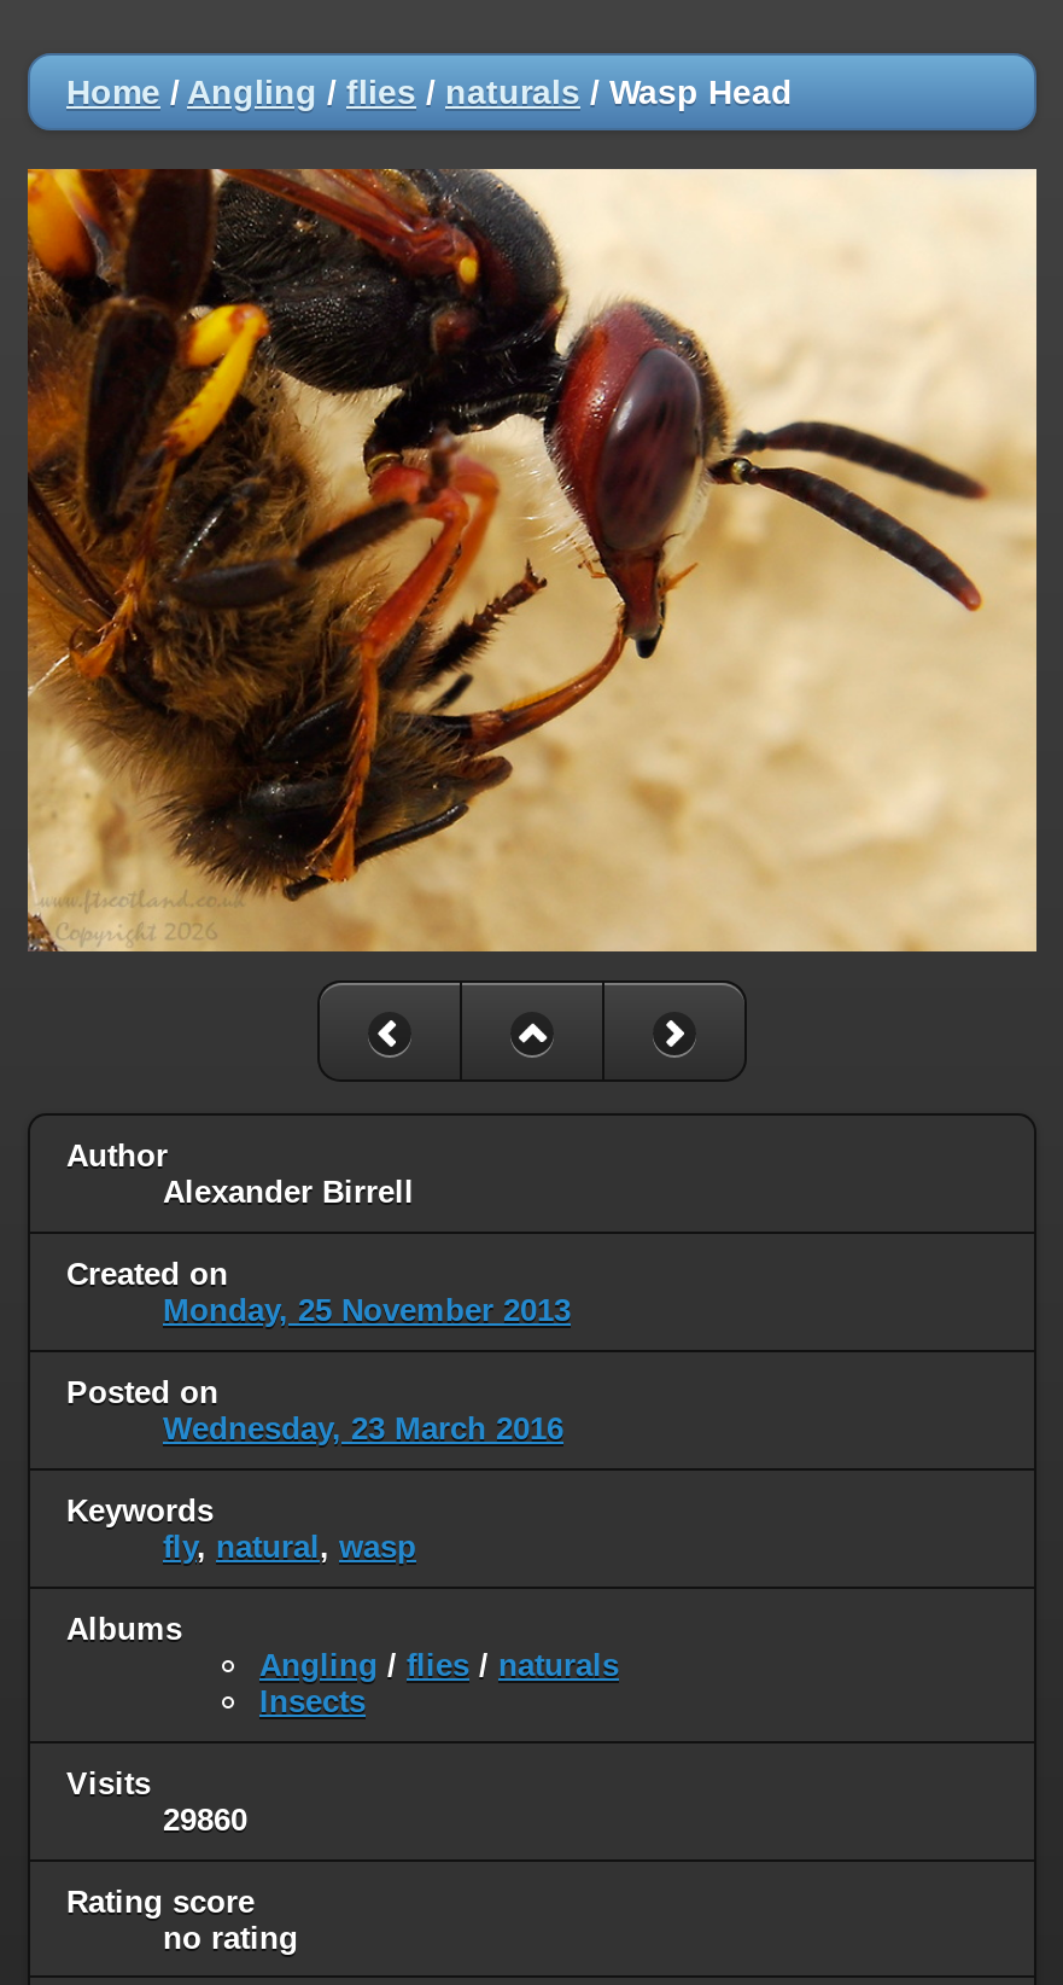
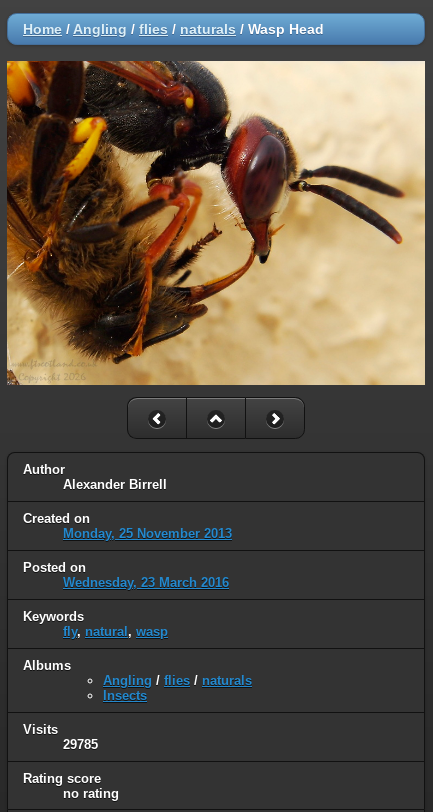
- 29860
+ 29785
